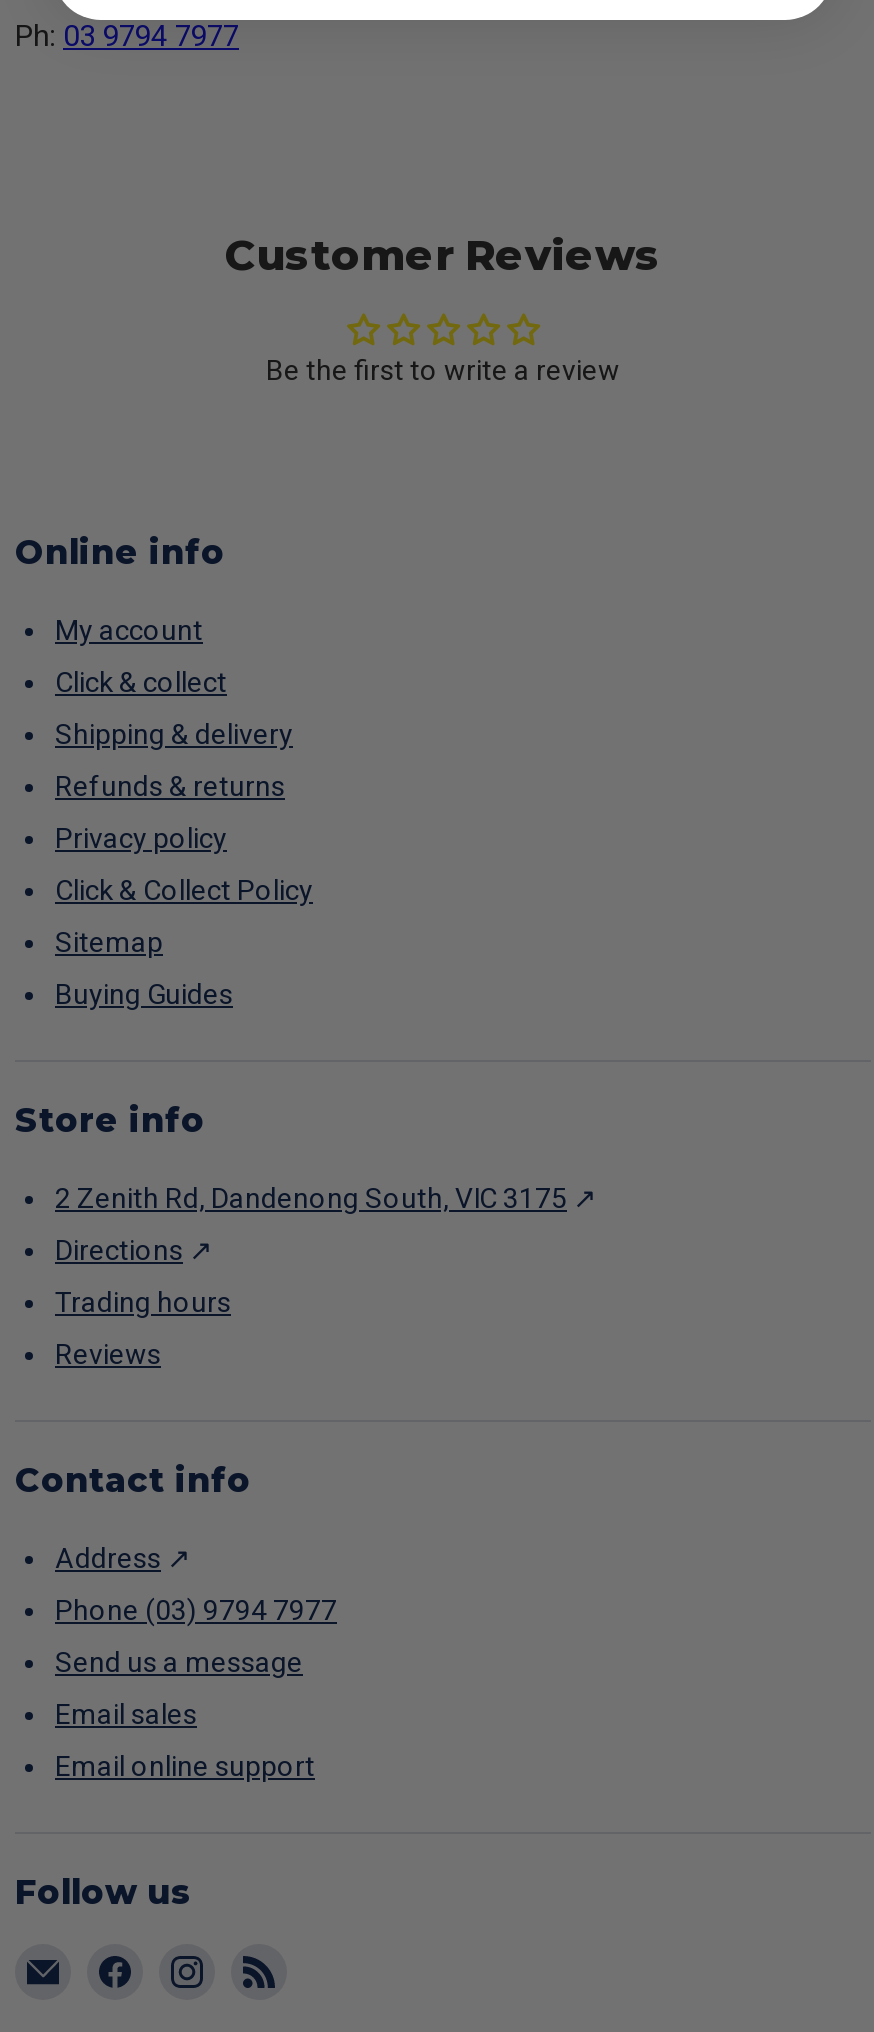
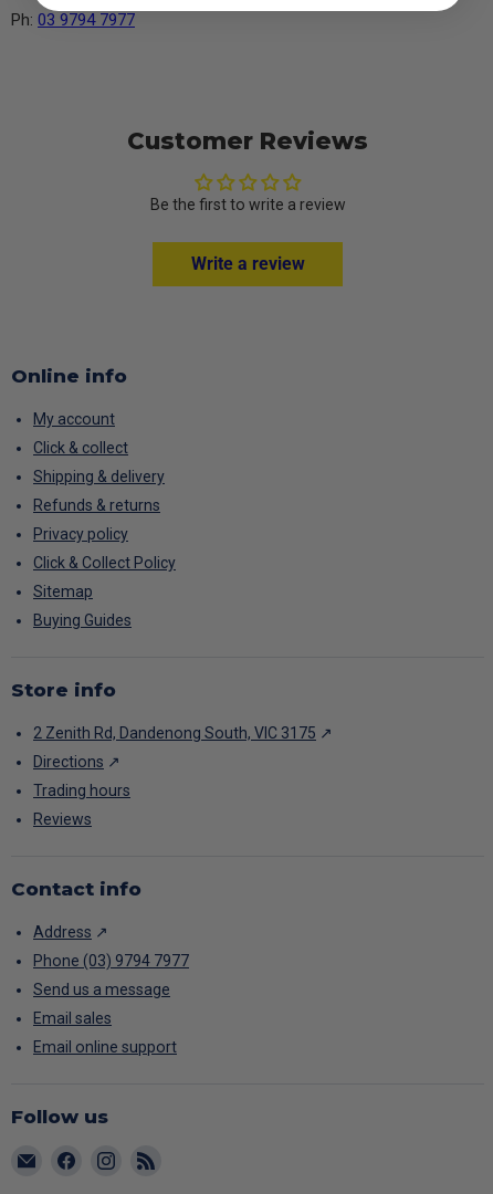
+ Write a review
